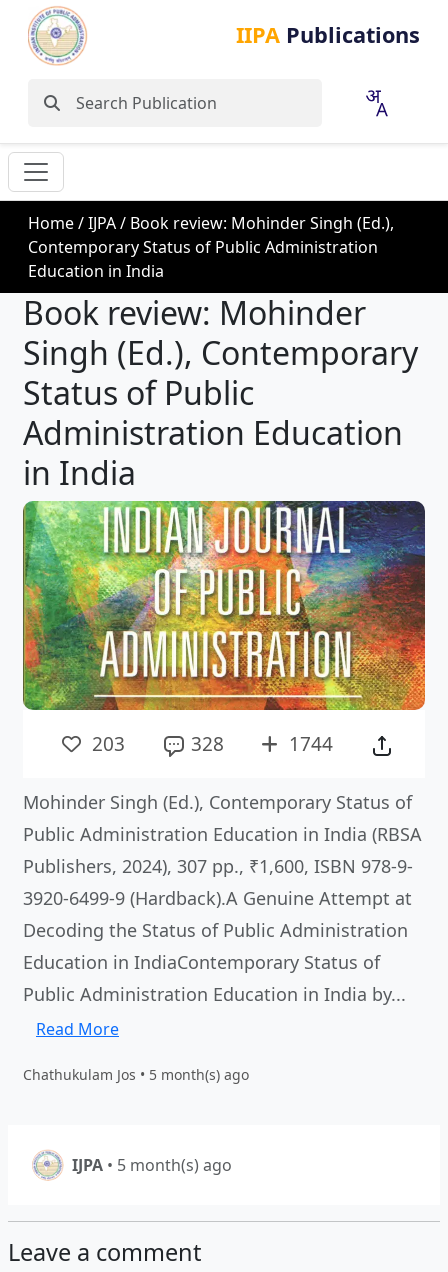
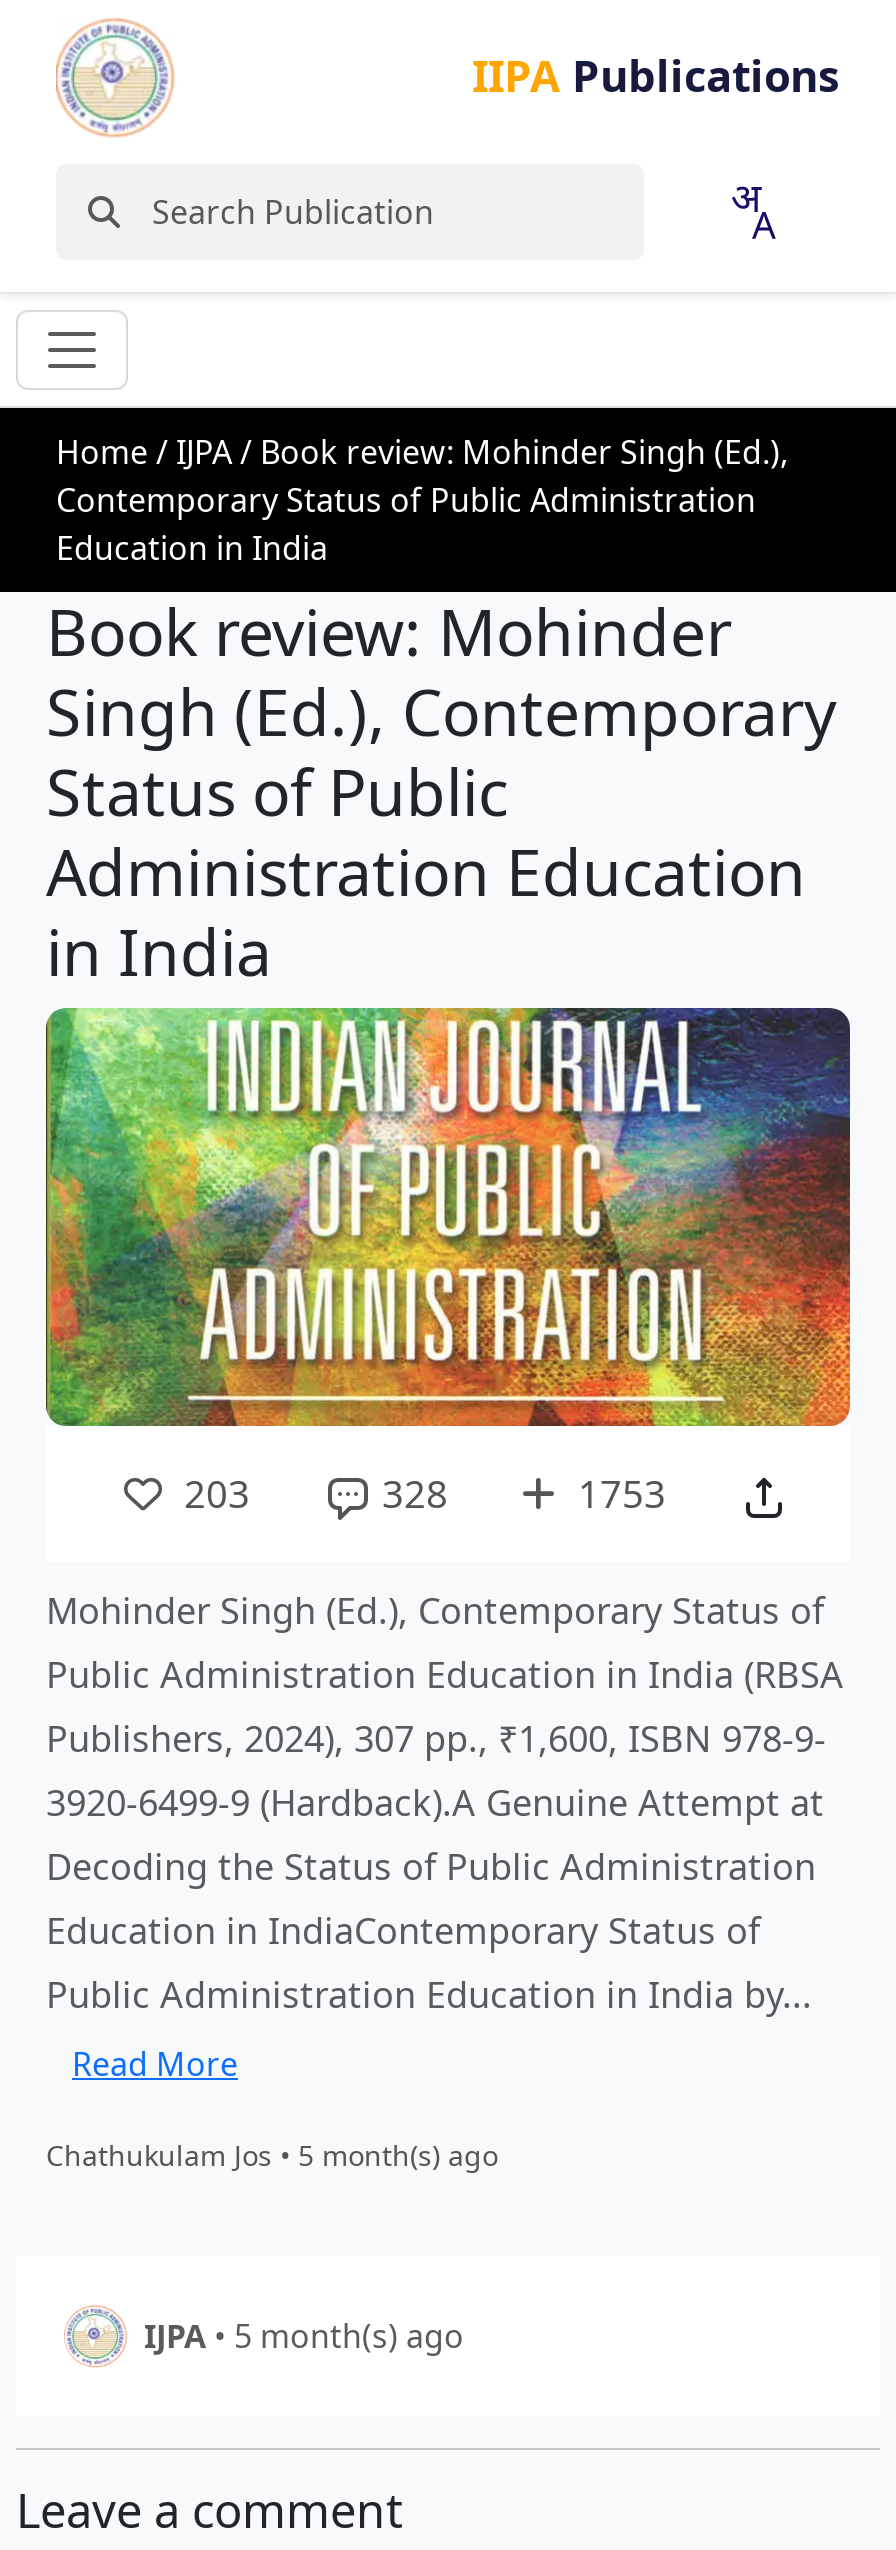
- 1744
+ 1753
